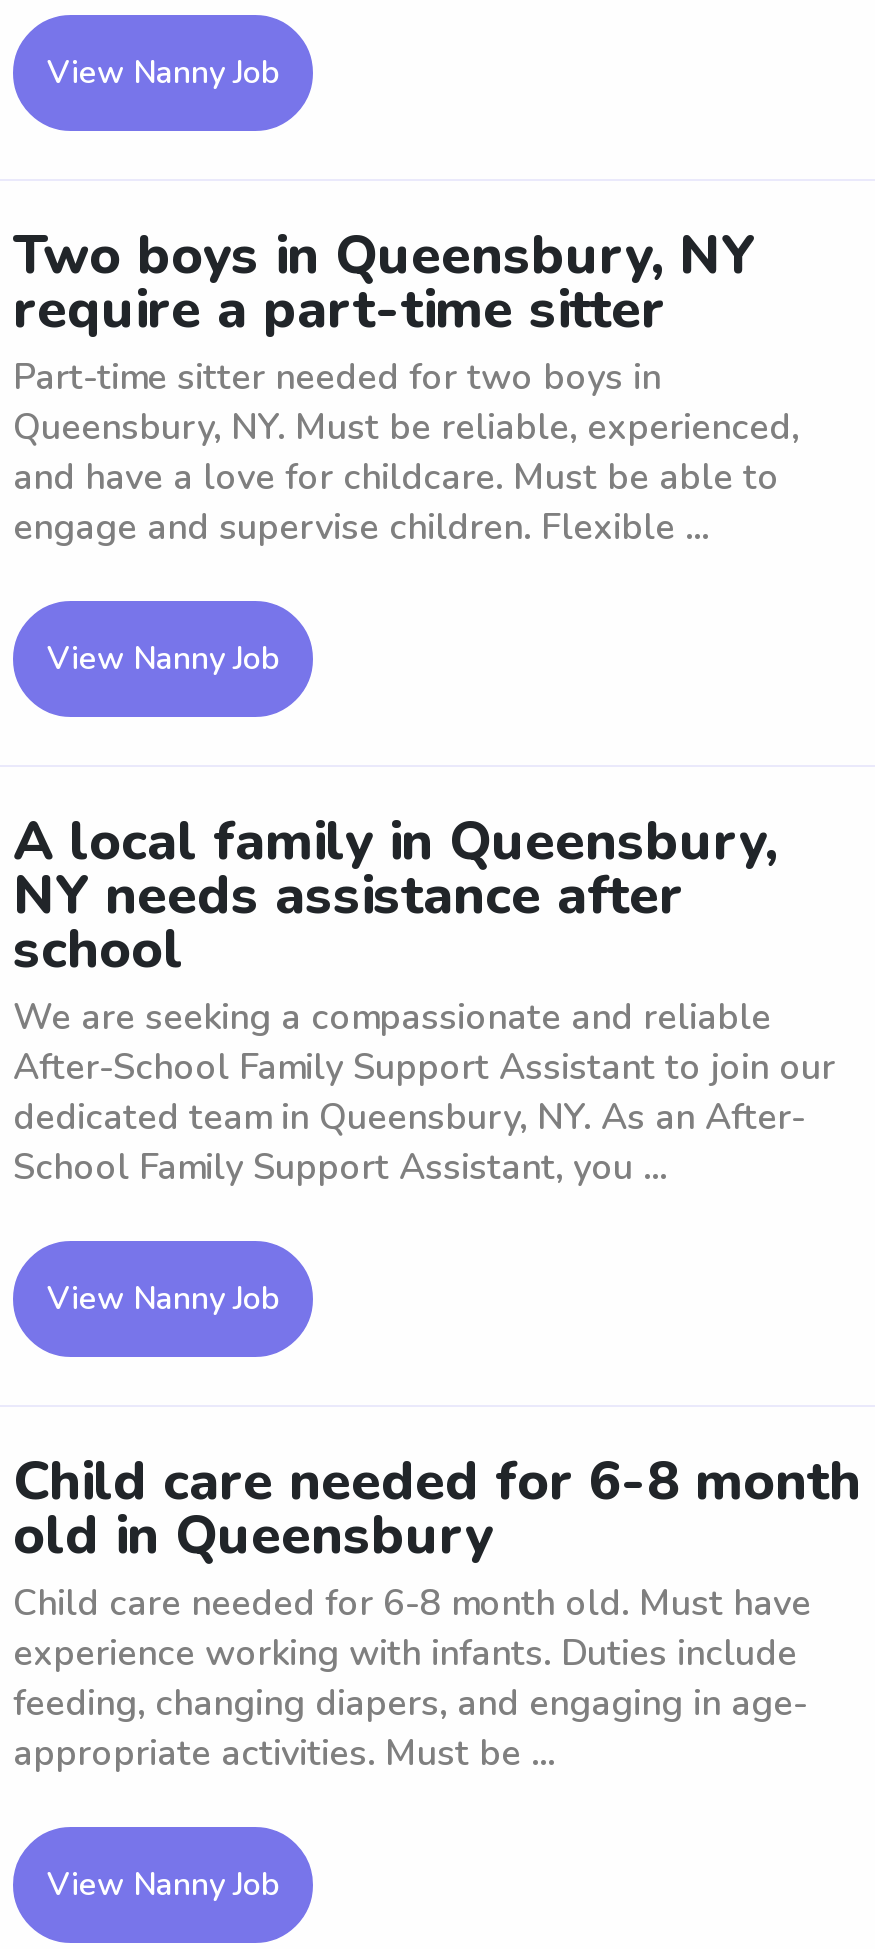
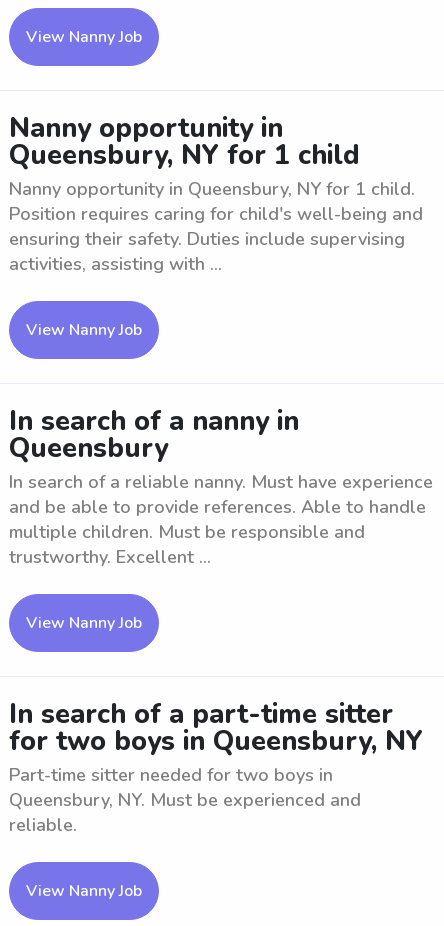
- Two boys in Queensbury, NY
- require a part-time sitter
- Queensbury, NY. Must be reliable, experienced,
- and have a love for childcare. Must be able to
- engage and supervise children. Flexible ...
+ Nanny opportunity in
+ Queensbury, NY for 1 child
+ Nanny opportunity in Queensbury, NY for 1 child.
+ Position requires caring for child's well-being and
+ ensuring their safety. Duties include supervising
+ activities, assisting with ...

moved down: Part-time sitter needed for two boys in

- A local family in Queensbury,
- NY needs assistance after
- school
- We are seeking a compassionate and reliable
- After-School Family Support Assistant to join our
- dedicated team in Queensbury, NY. As an After-
- School Family Support Assistant, you ...
+ In search of a nanny in
+ Queensbury
+ In search of a reliable nanny. Must have experience
+ and be able to provide references. Able to handle
+ multiple children. Must be responsible and
+ trustworthy. Excellent ...

- Child care needed for 6-8 month
- old in Queensbury
- Child care needed for 6-8 month old. Must have
- experience working with infants. Duties include
- feeding, changing diapers, and engaging in age-
- appropriate activities. Must be ...
+ In search of a part-time sitter
+ for two boys in Queensbury, NY
+ Queensbury, NY. Must be experienced and
+ reliable.
